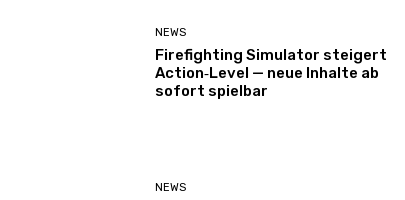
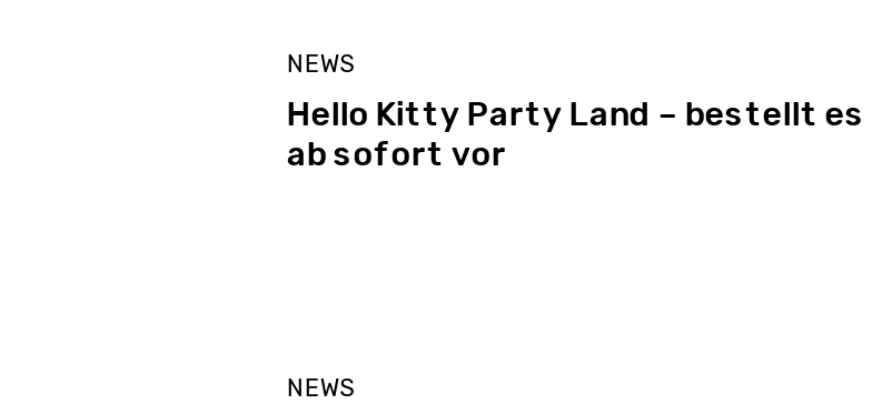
- Firefighting Simulator steigert
- Action‑Level — neue Inhalte ab
- sofort spielbar
+ Hello Kitty Party Land – bestellt es
+ ab sofort vor
